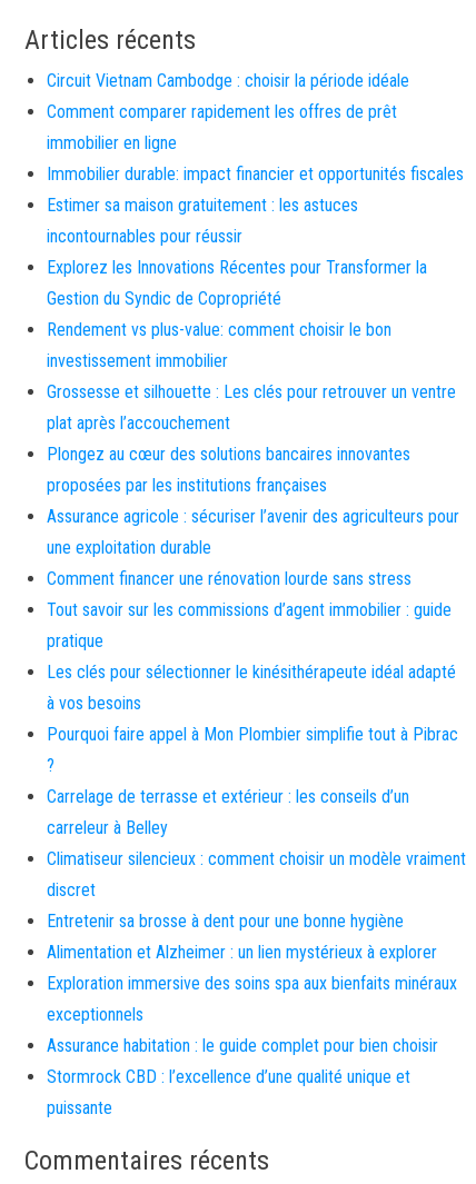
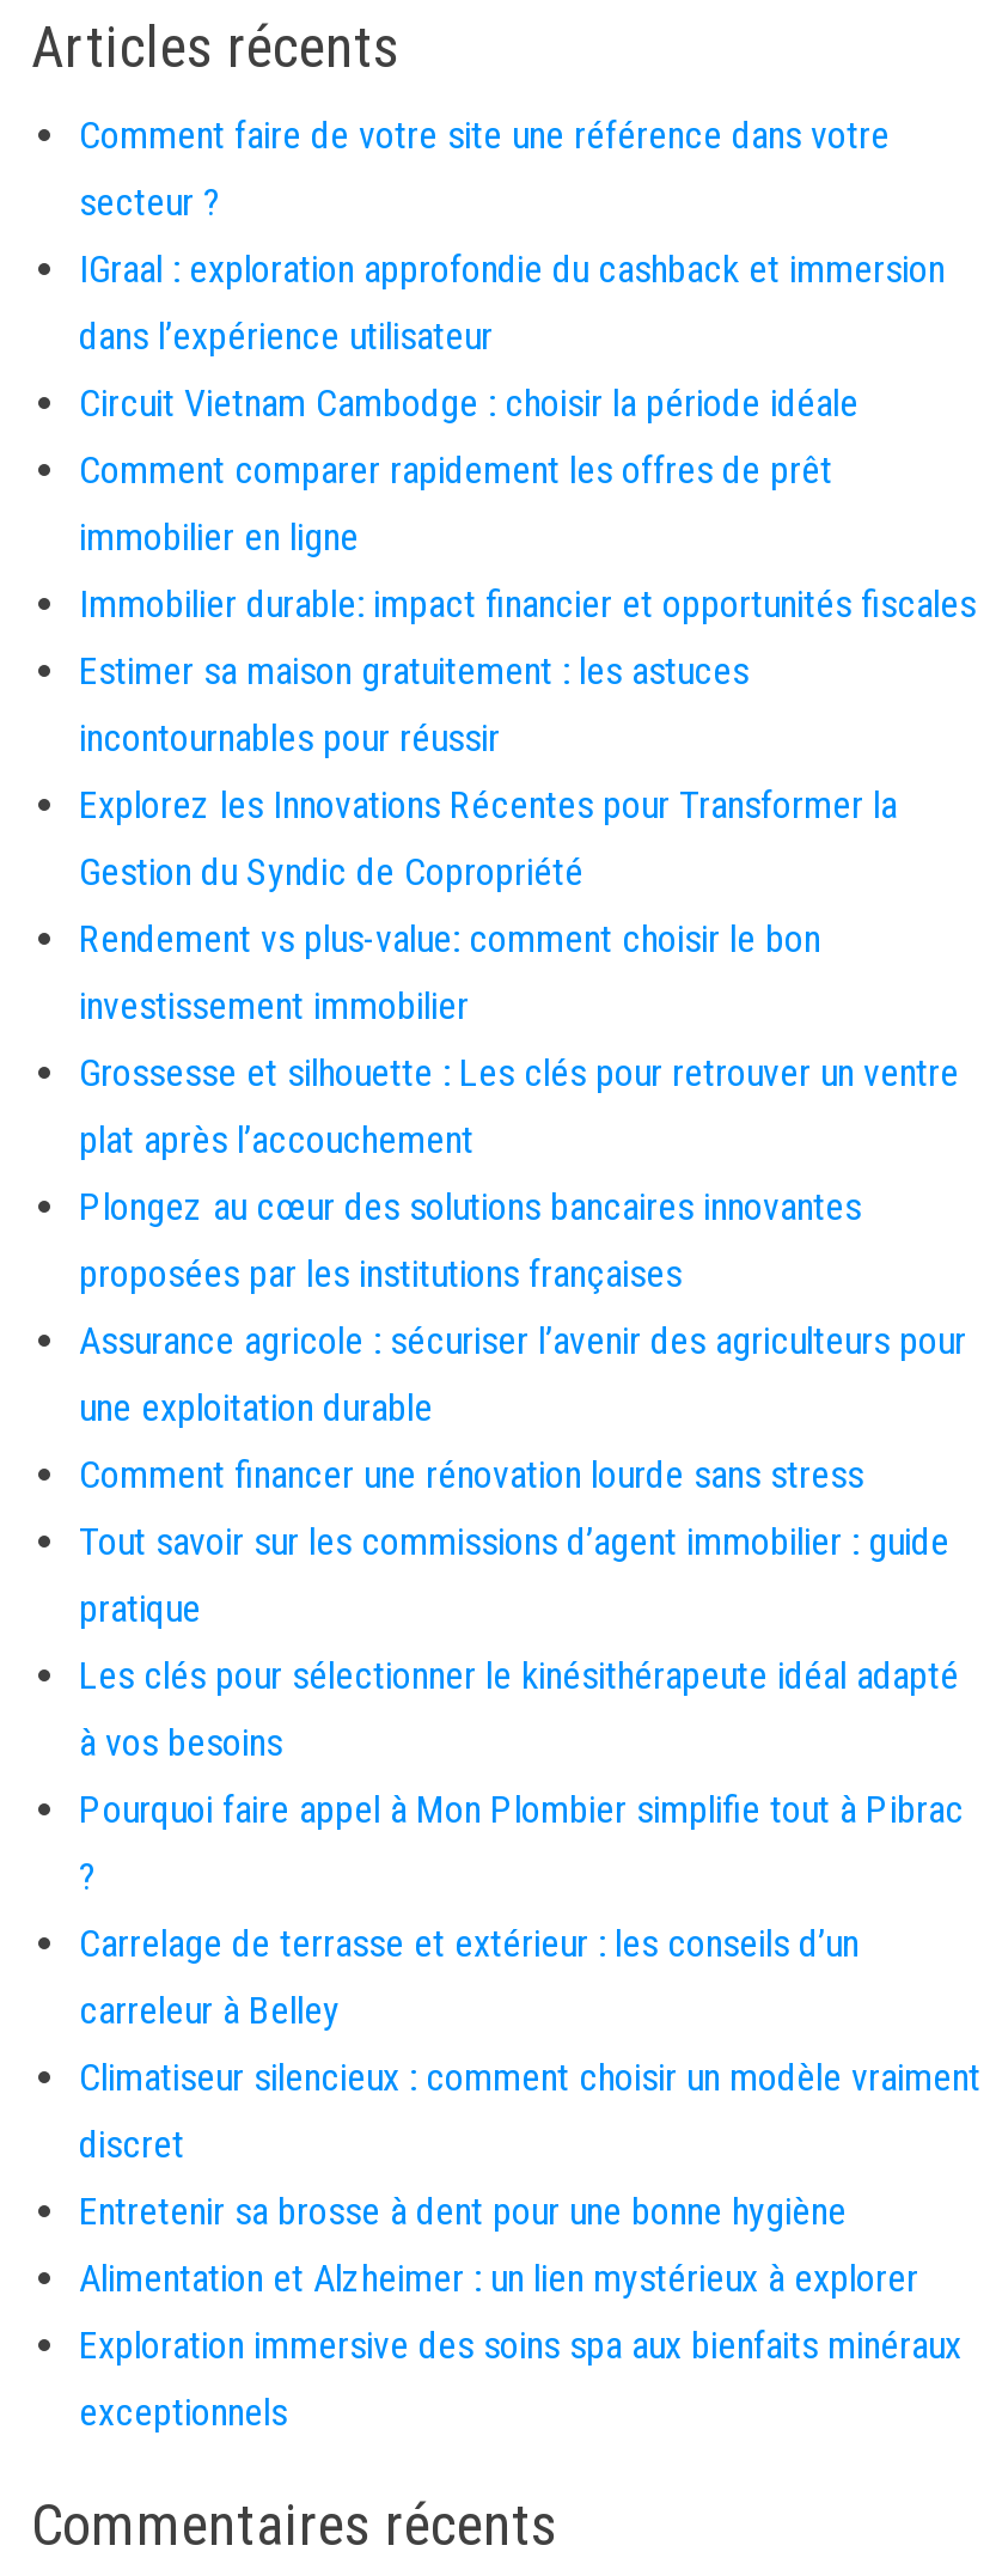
+ Comment faire de votre site une référence dans votre
+ secteur ?
+ IGraal : exploration approfondie du cashback et immersion
+ dans l’expérience utilisateur

moved down: Circuit Vietnam Cambodge : choisir la période idéale | Comment comparer rapidement les offres de prêt | immobilier en ligne | ... | Exploration immersive des soins spa aux bienfaits minéraux | exceptionnels

- Assurance habitation : le guide complet pour bien choisir
- Stormrock CBD : l’excellence d’une qualité unique et
- puissante
